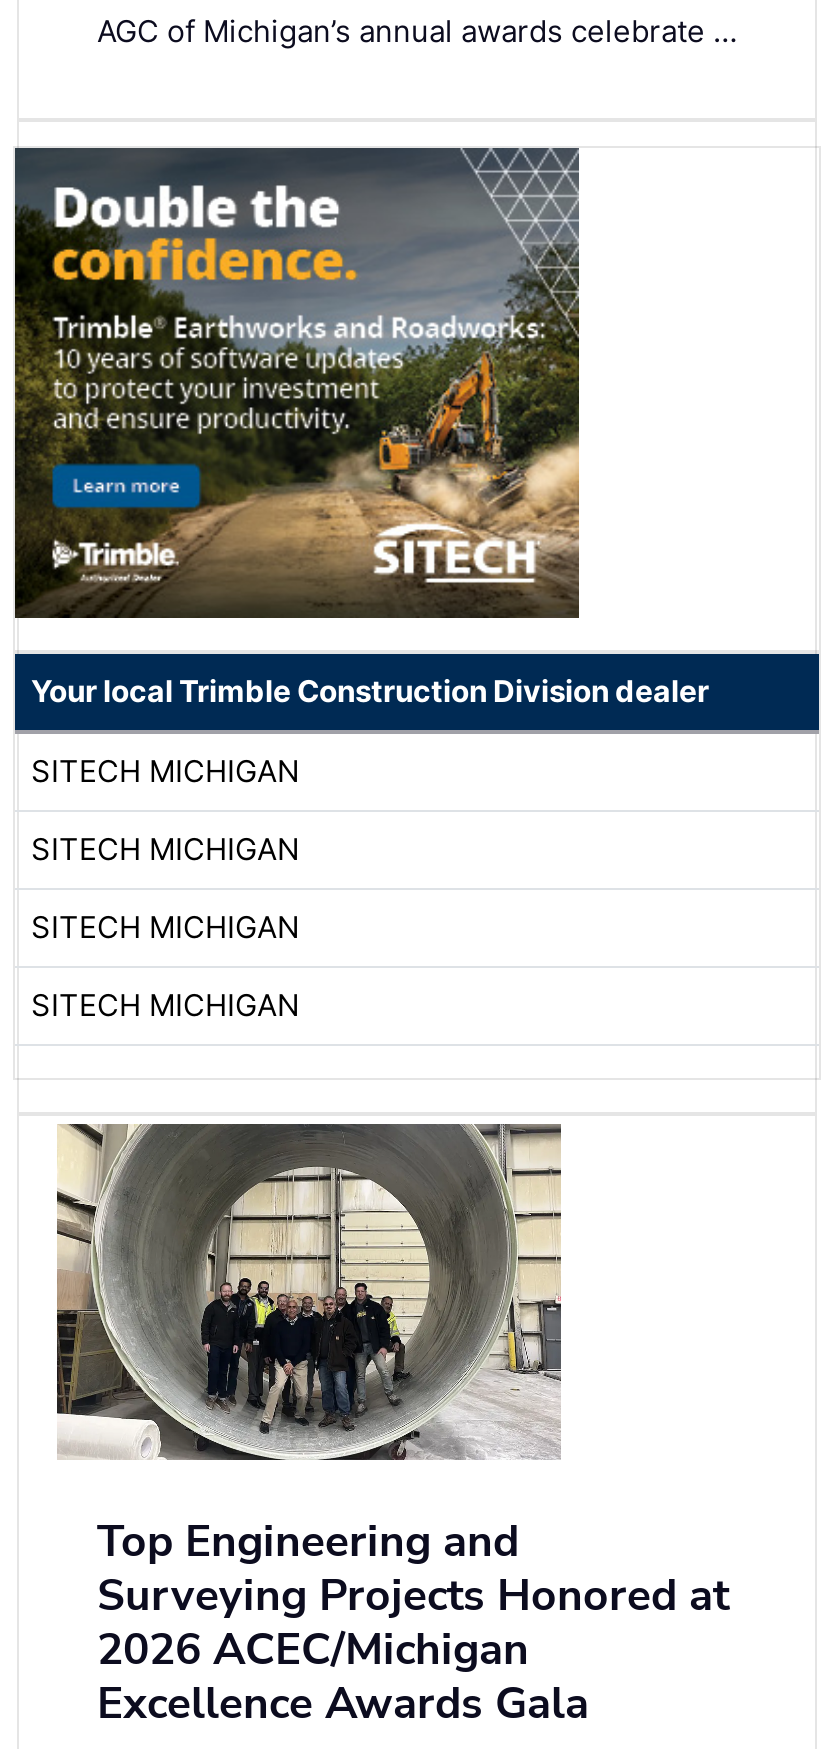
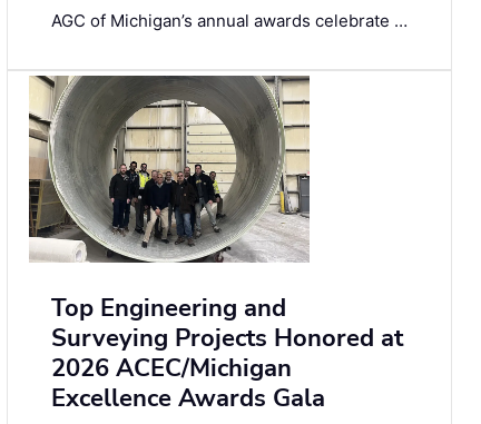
- [image]
- Your local Trimble Construction Division dealer
- SITECH MICHIGAN
- SITECH MICHIGAN
- SITECH MICHIGAN
- SITECH MICHIGAN
